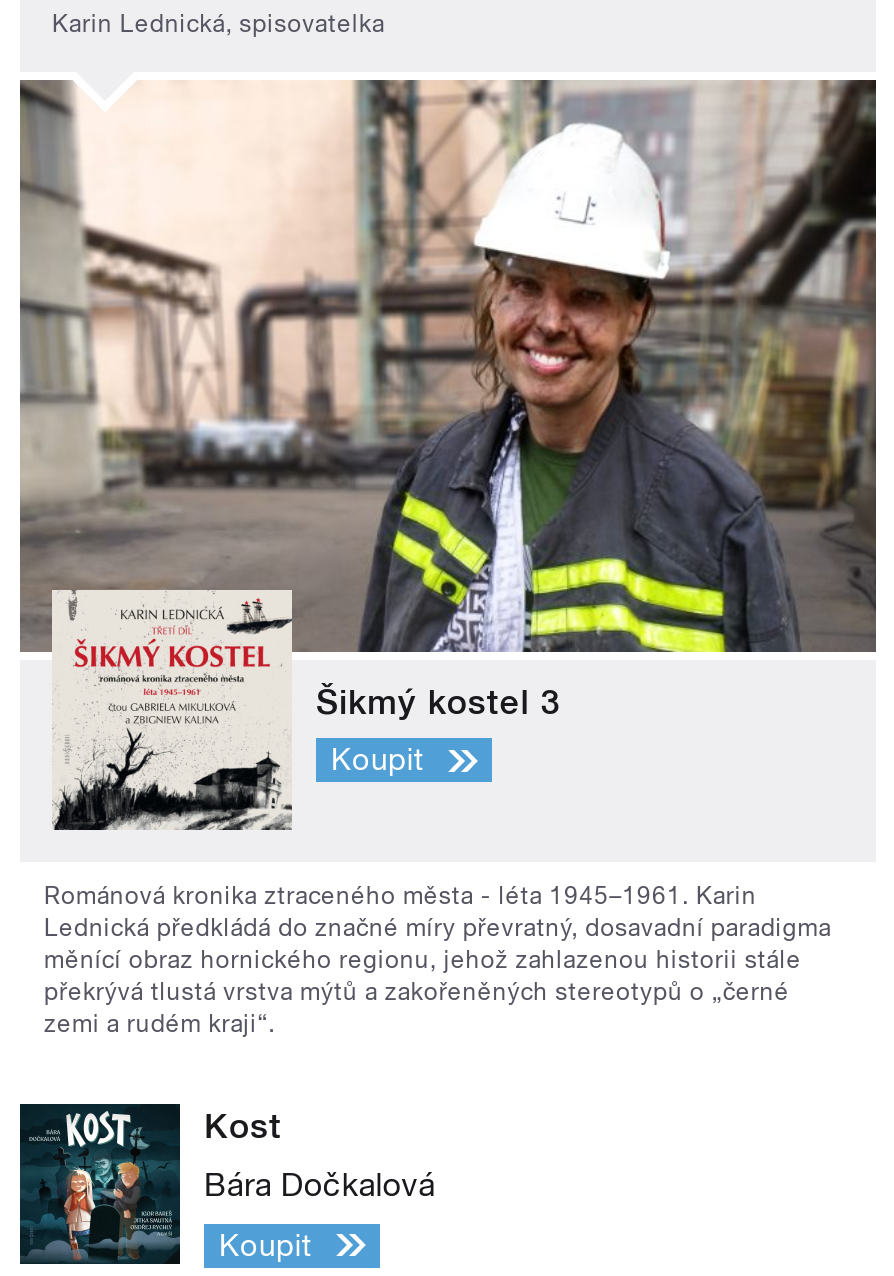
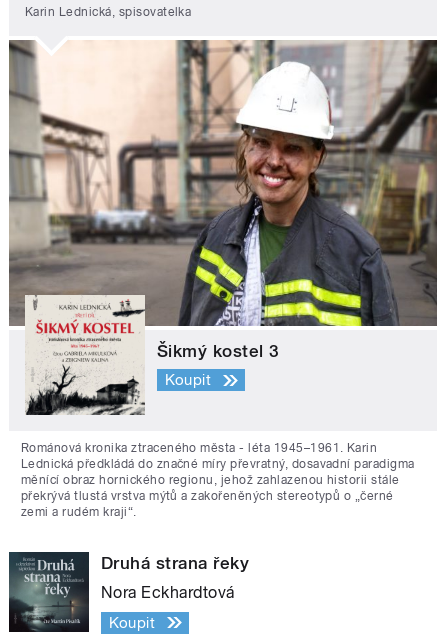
- [image]
- Kost
+ [image]
+ Druhá strana řeky

- Bára Dočkalová
+ Nora Eckhardtová
